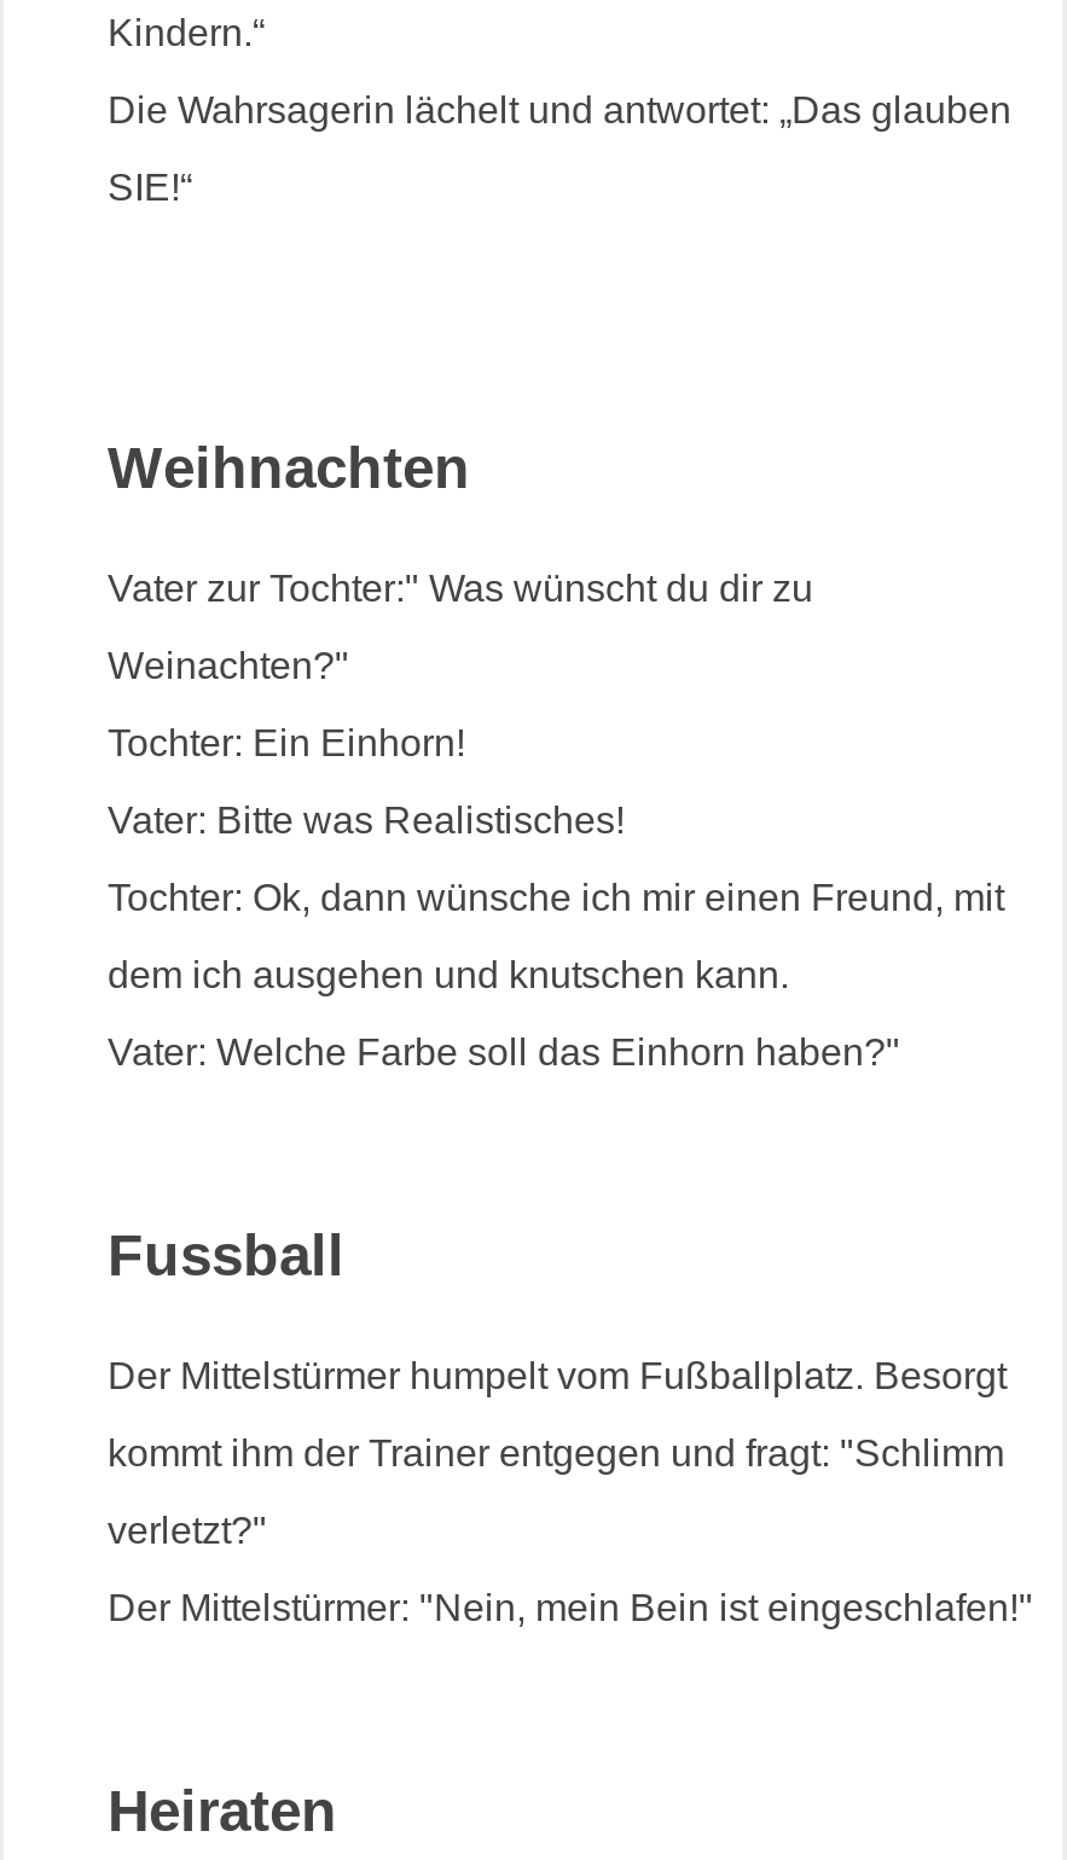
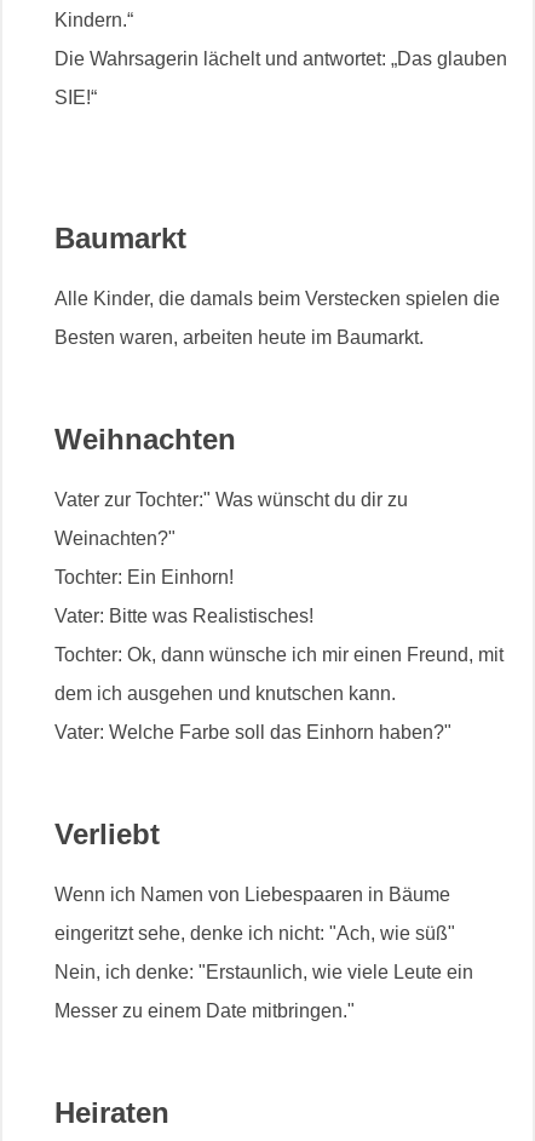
+ Baumarkt
+ Alle Kinder, die damals beim Verstecken spielen die
+ Besten waren, arbeiten heute im Baumarkt.

- Fussball
+ Verliebt

- Der Mittelstürmer humpelt vom Fußballplatz. Besorgt
+ Wenn ich Namen von Liebespaaren in Bäume

- kommt ihm der Trainer entgegen und fragt: "Schlimm
+ eingeritzt sehe, denke ich nicht: "Ach, wie süß"

- verletzt?"
+ Nein, ich denke: "Erstaunlich, wie viele Leute ein

- Der Mittelstürmer: "Nein, mein Bein ist eingeschlafen!"
+ Messer zu einem Date mitbringen."
